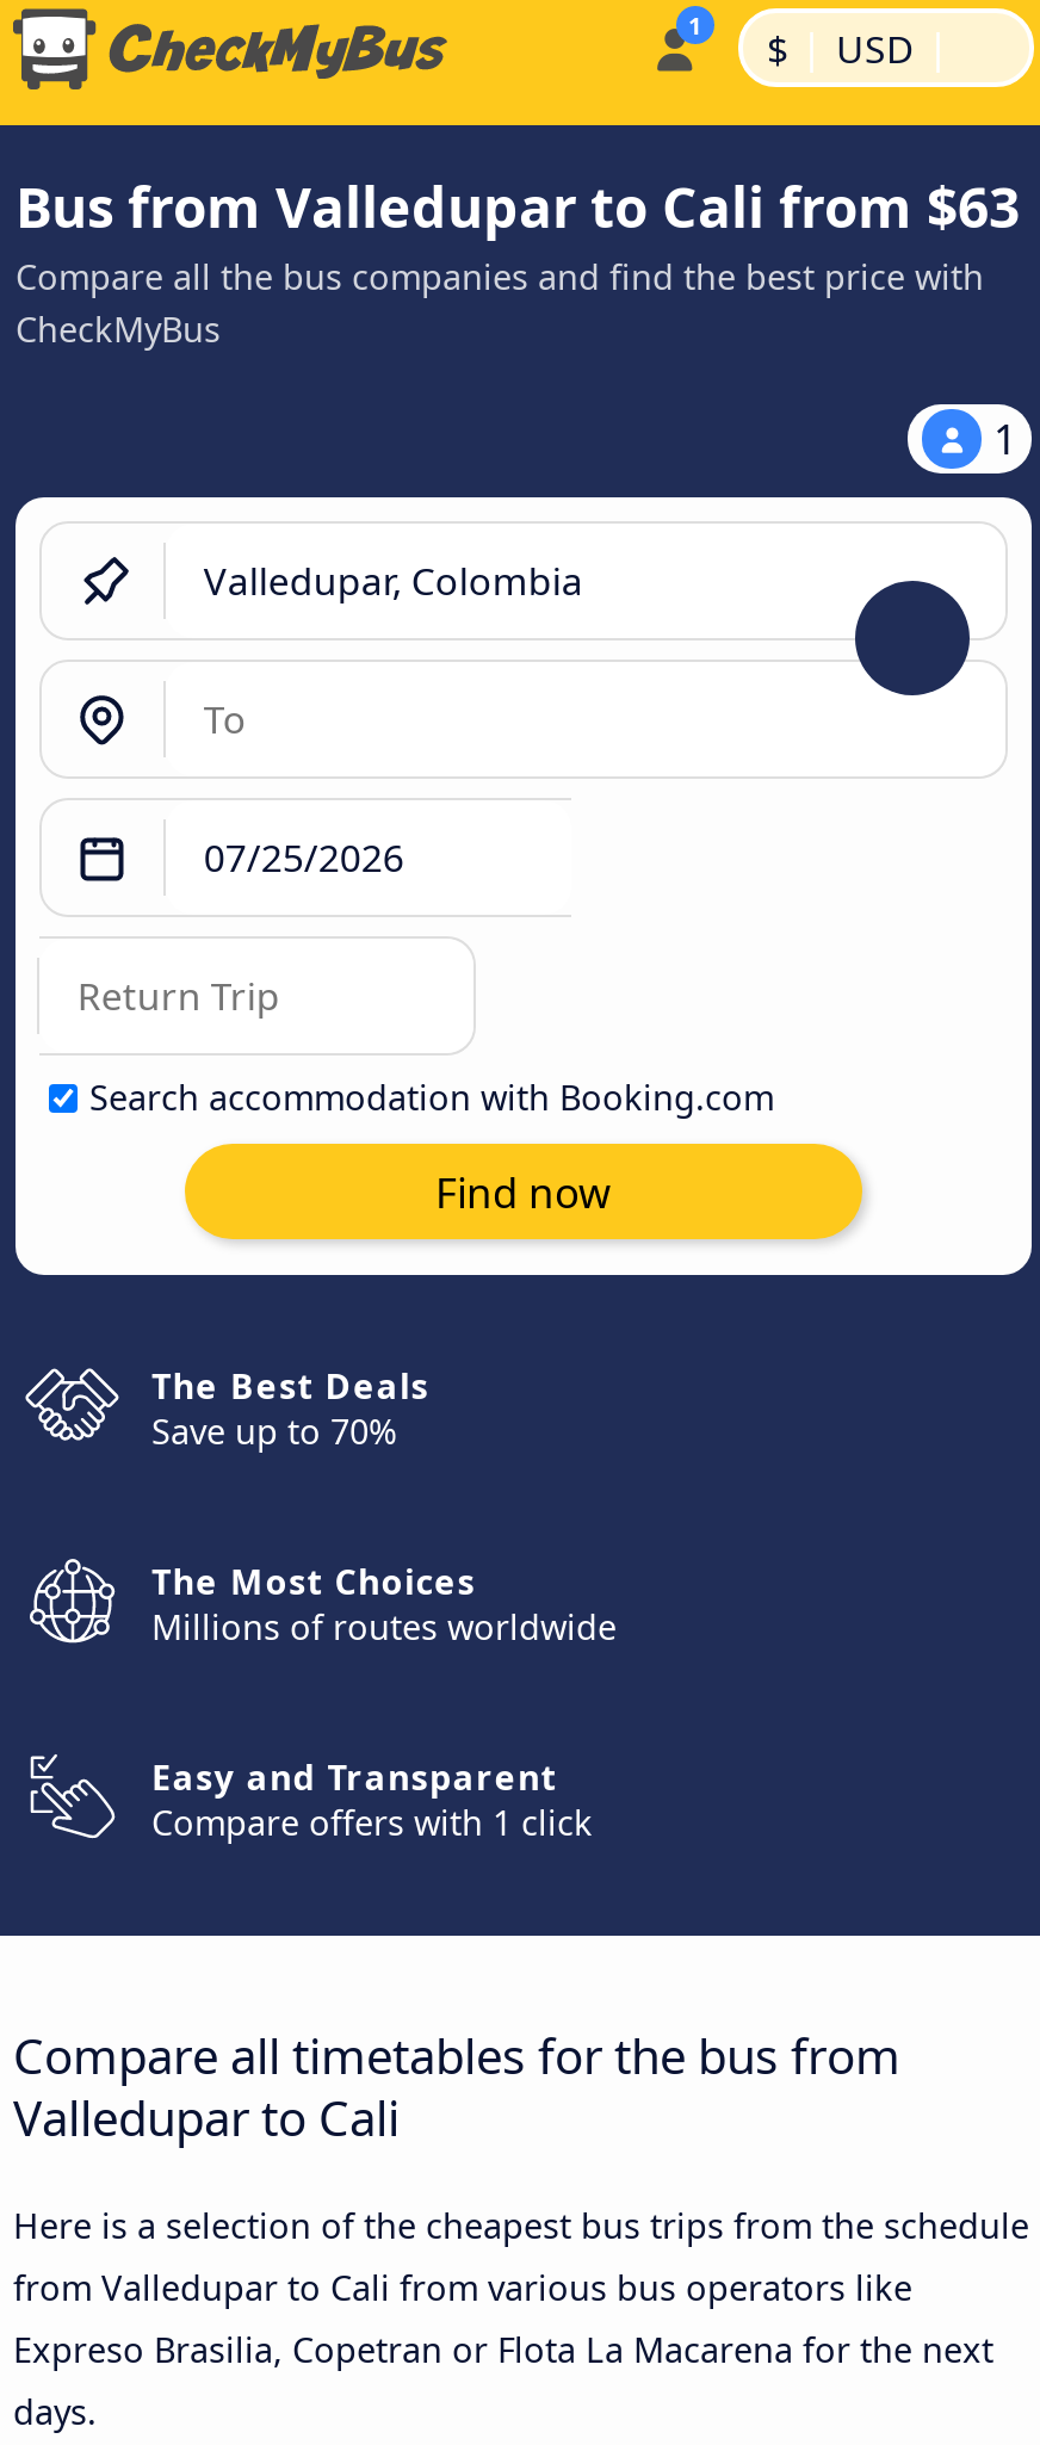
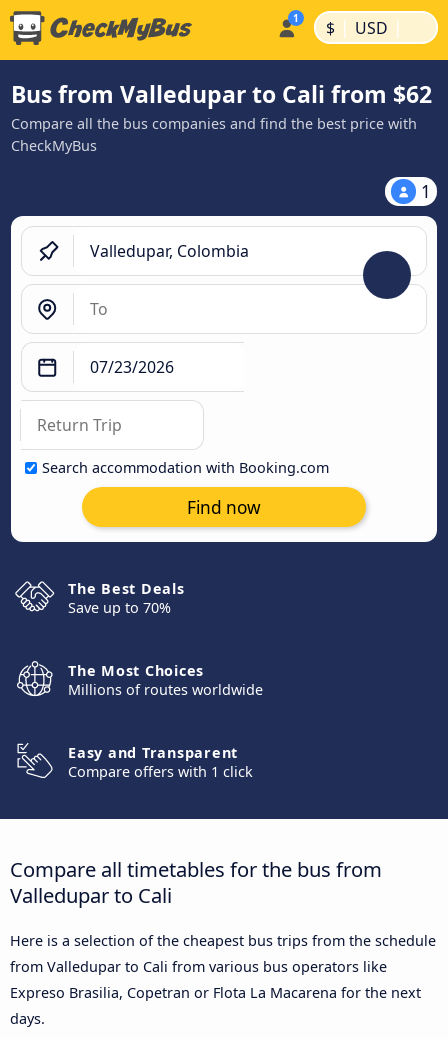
- Bus from Valledupar to Cali from $63
+ Bus from Valledupar to Cali from $62
